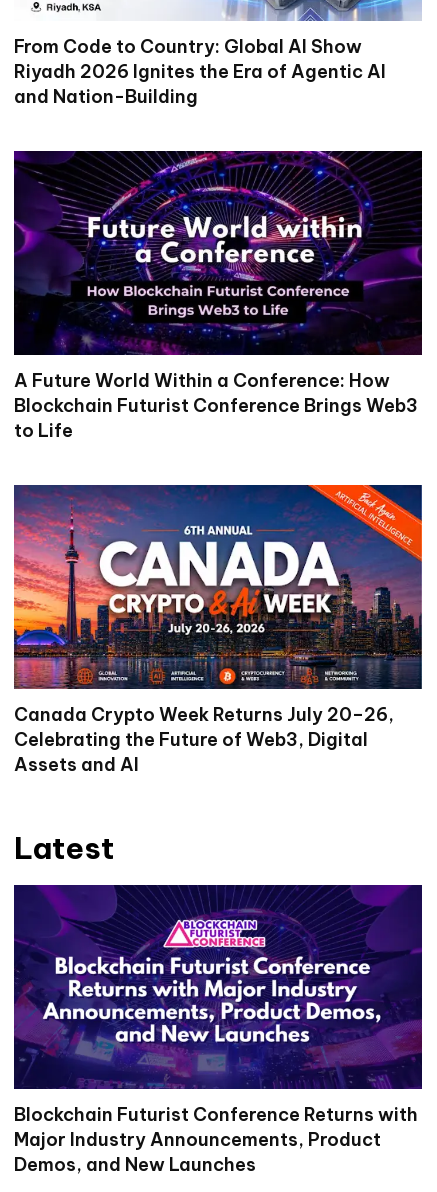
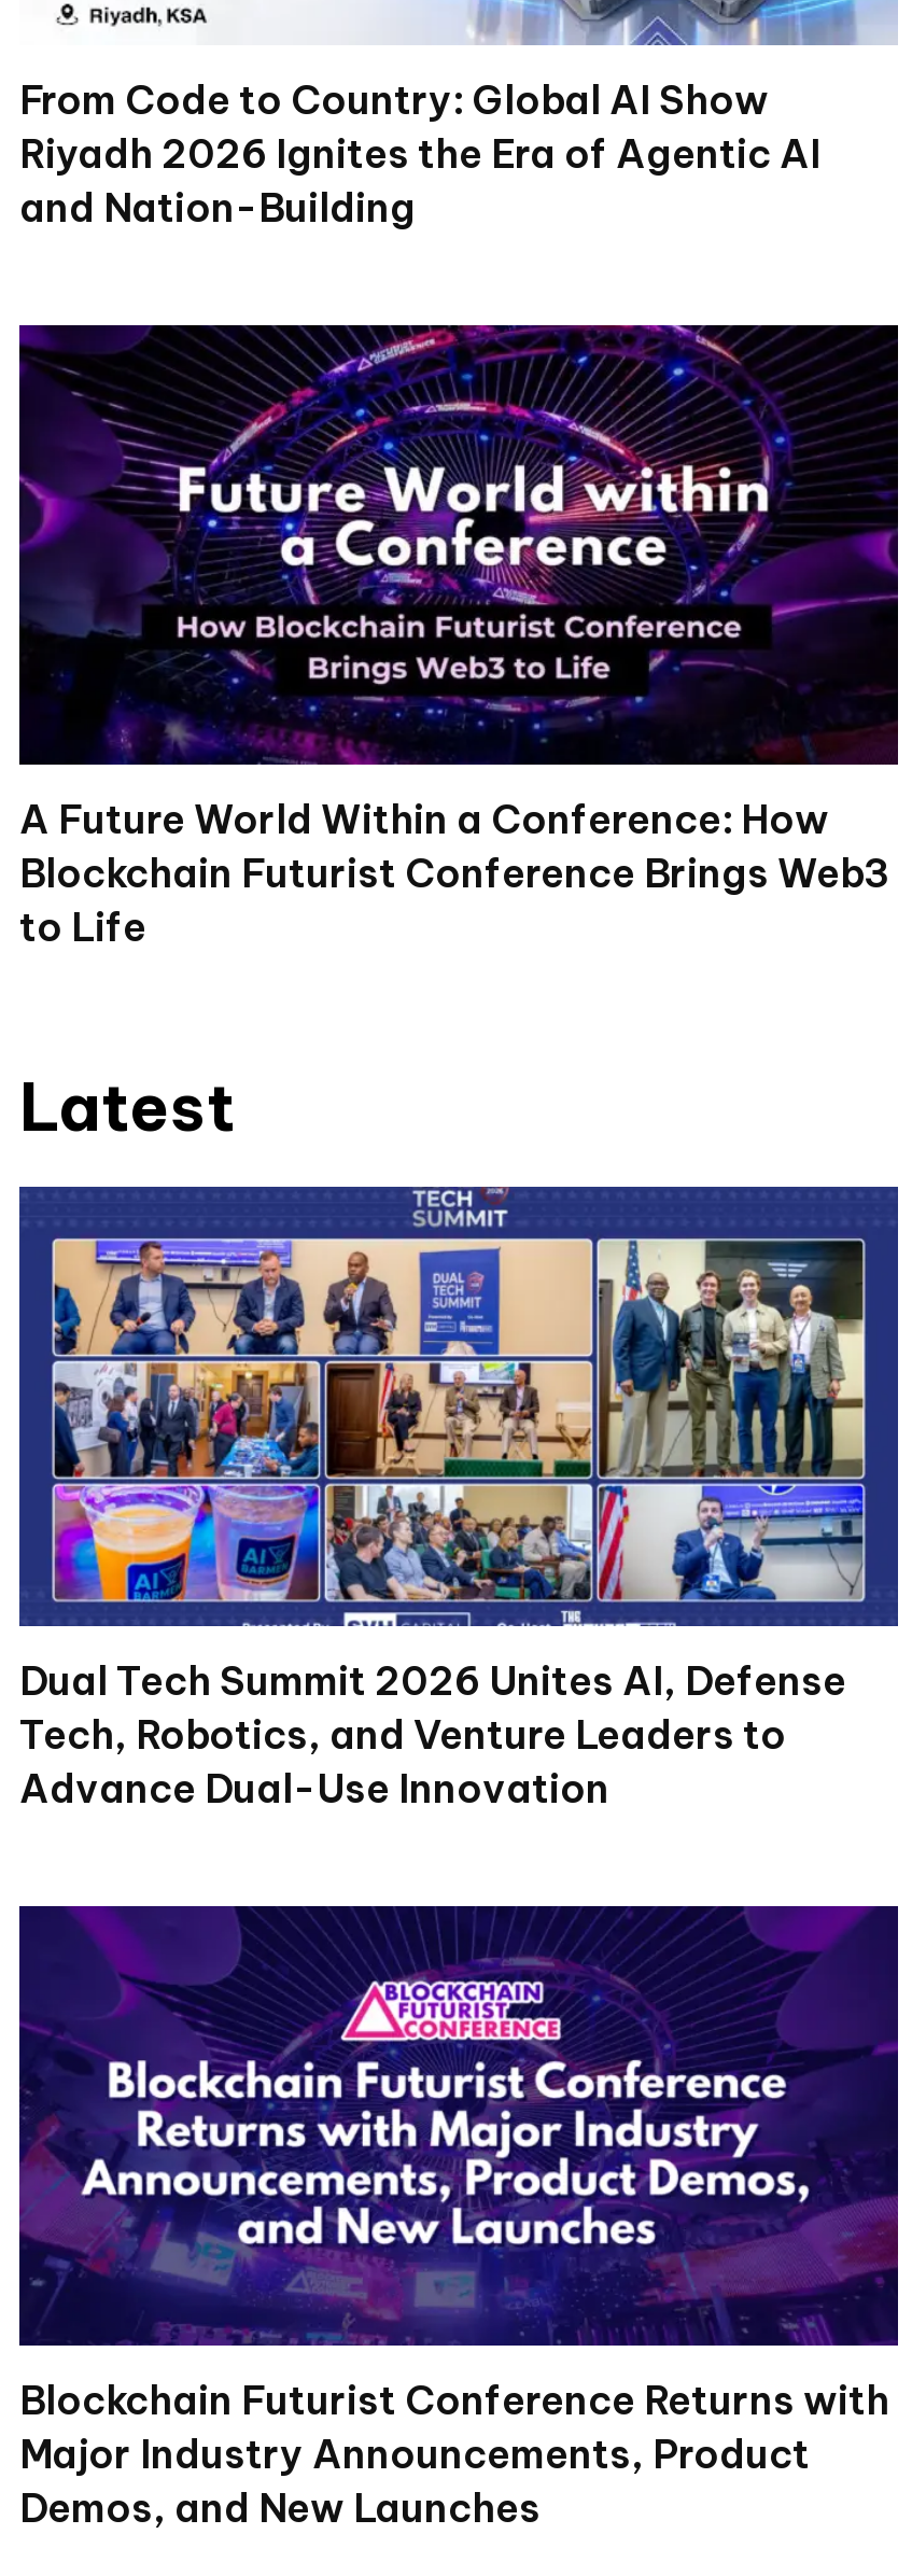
- [image]
+ [image]

- Canada Crypto Week Returns July 20–26,
- Celebrating the Future of Web3, Digital
- Assets and AI

moved up: Latest

+ Dual Tech Summit 2026 Unites AI, Defense
+ Tech, Robotics, and Venture Leaders to
+ Advance Dual-Use Innovation
